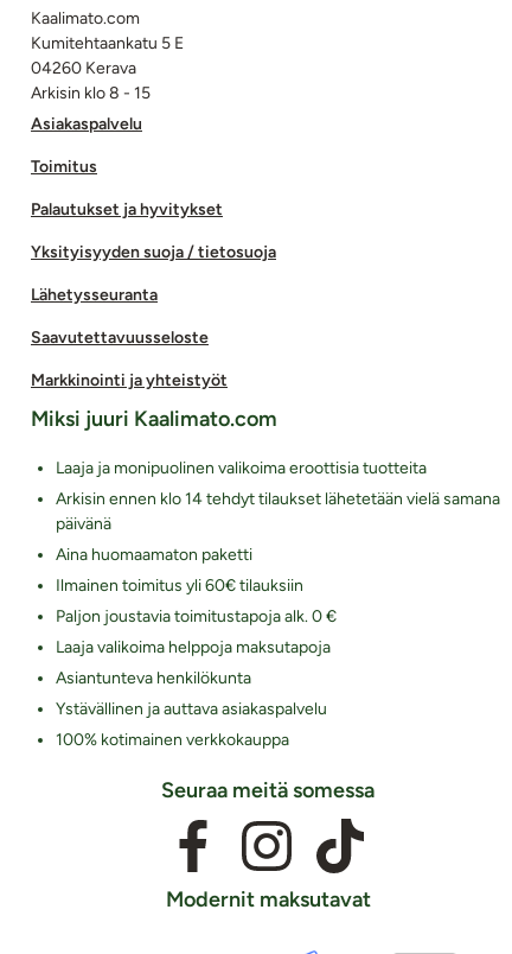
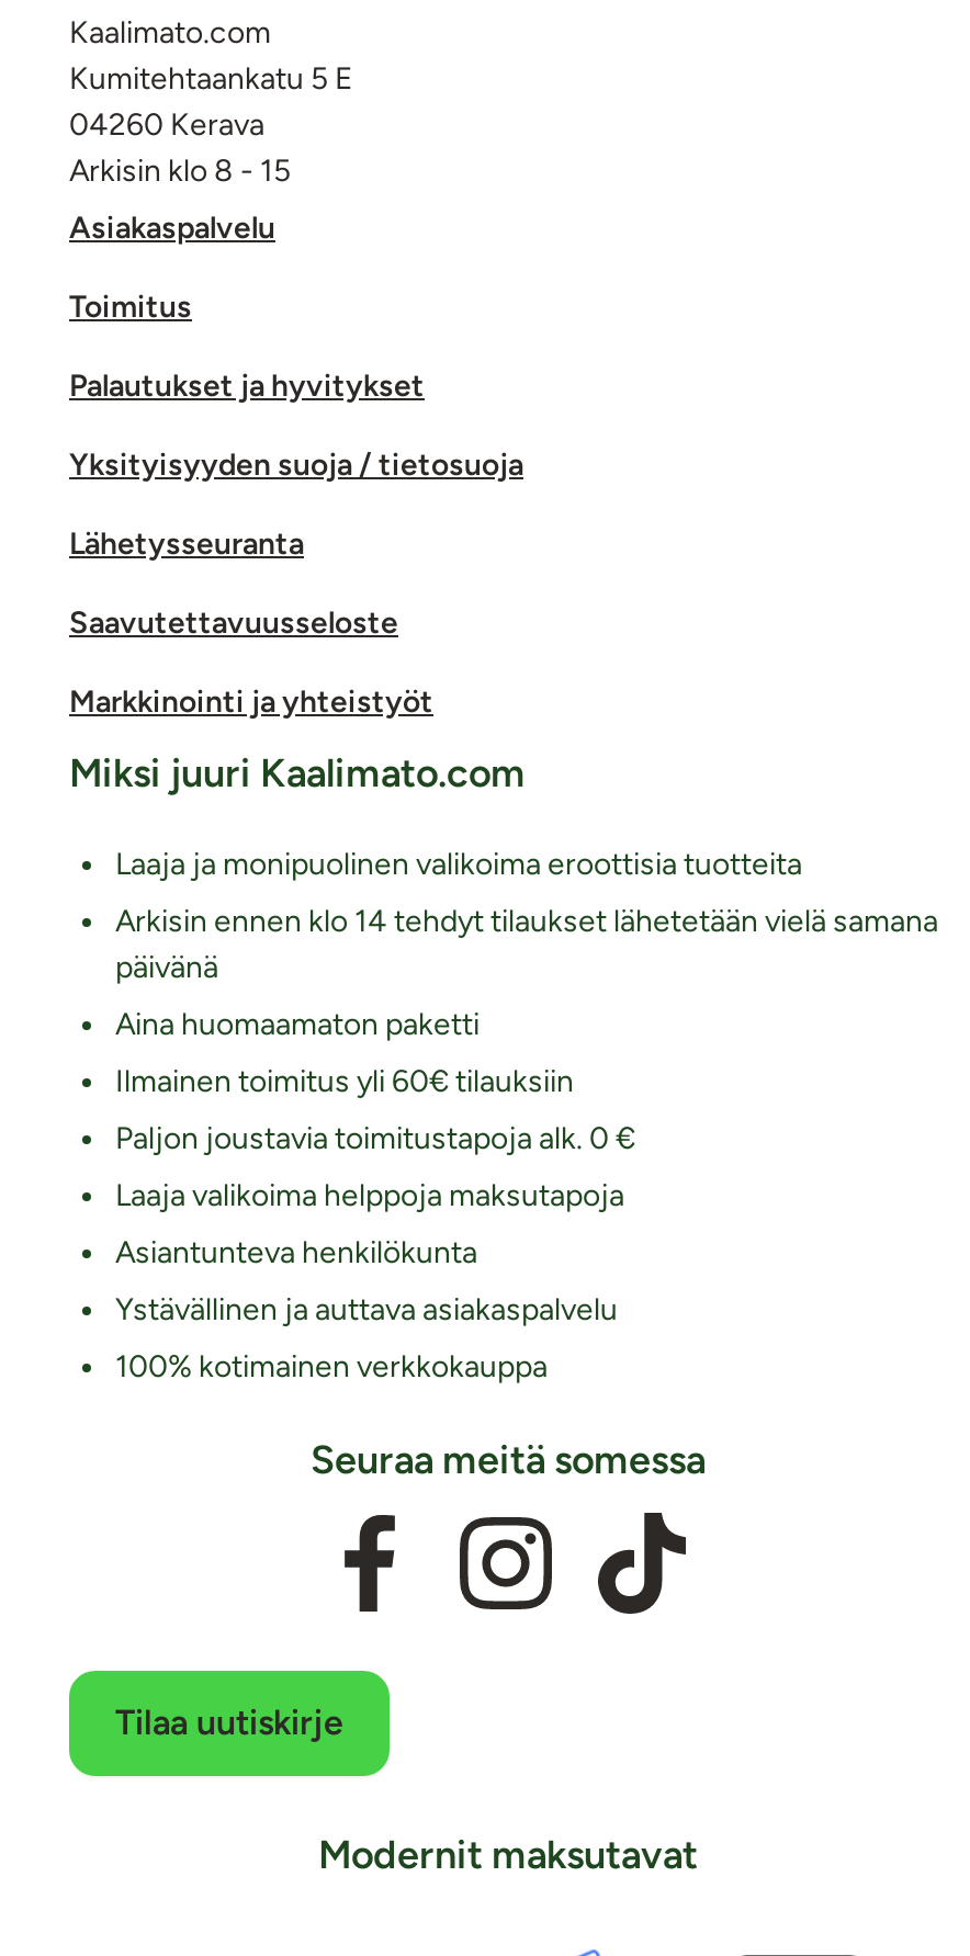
+ Tilaa uutiskirje
